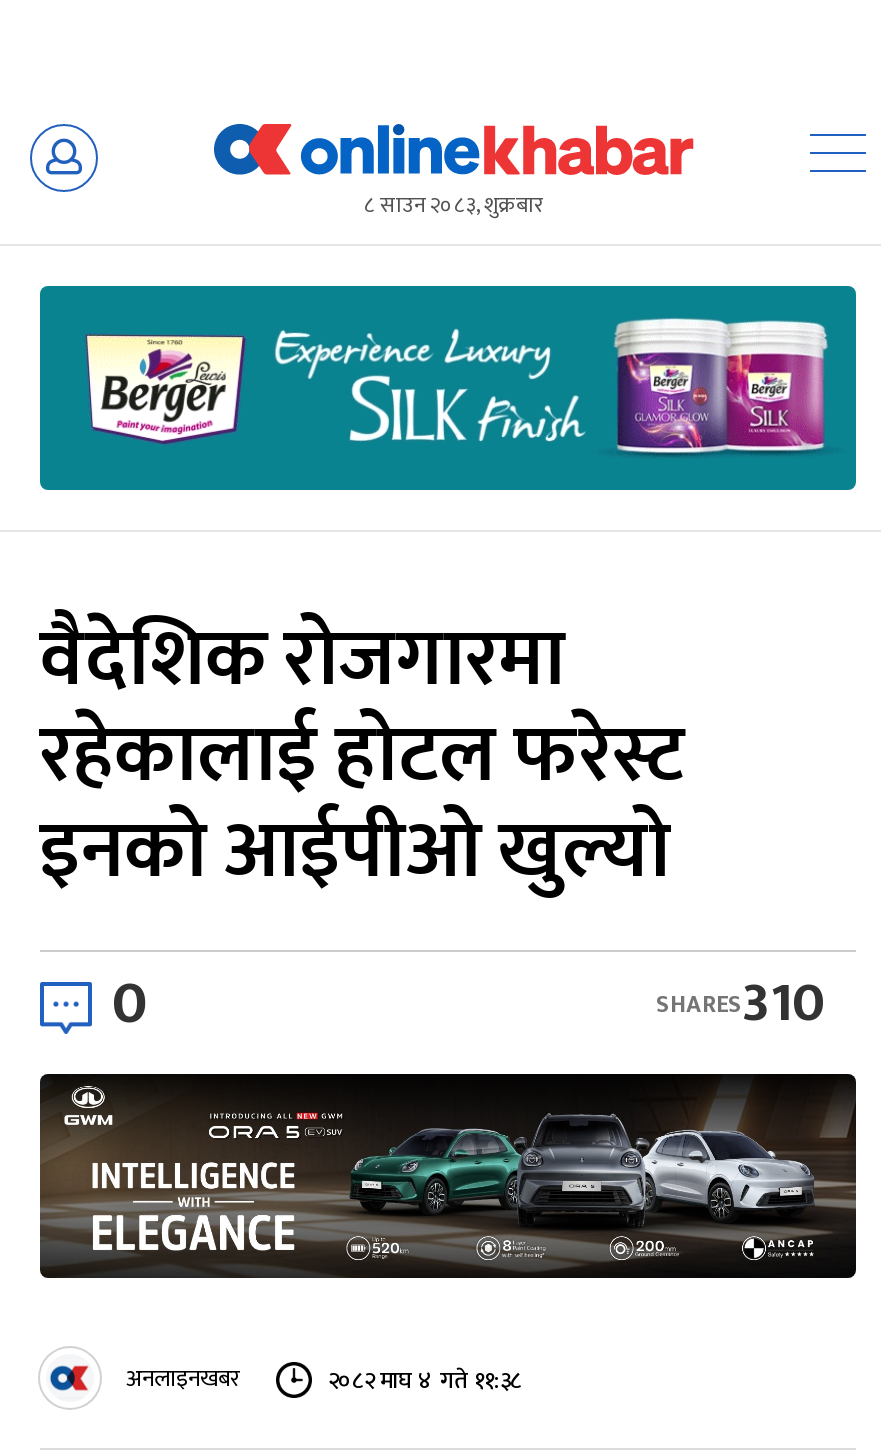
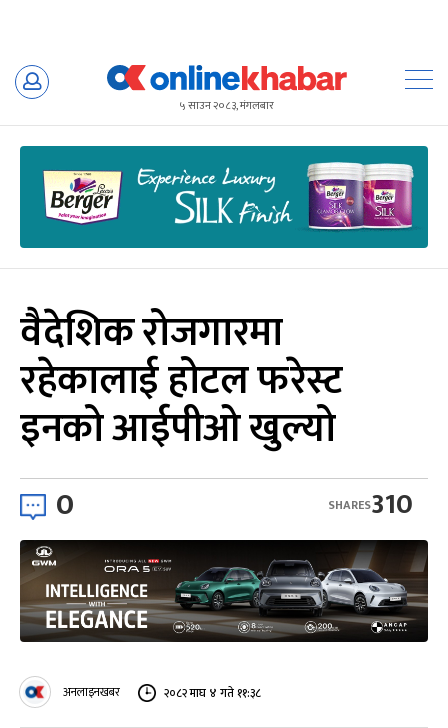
- ८ साउन २०८३, शुक्रबार
+ ५ साउन २०८३, मंगलबार
